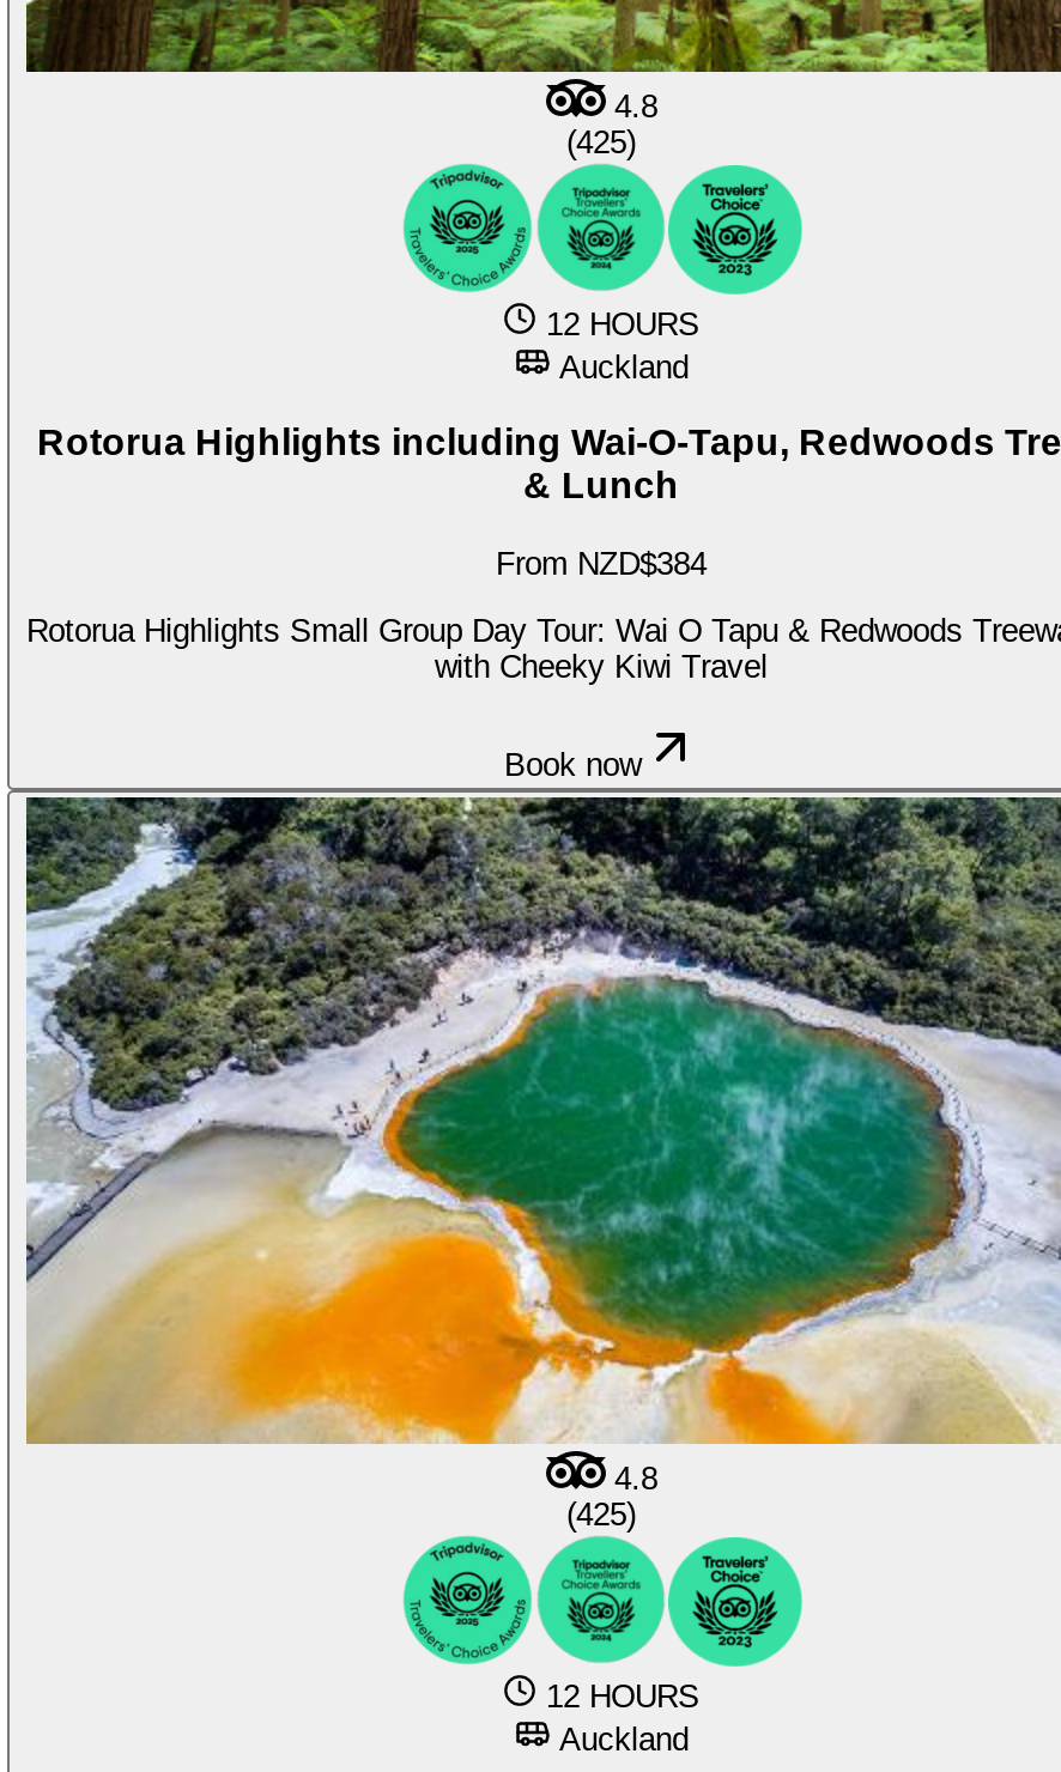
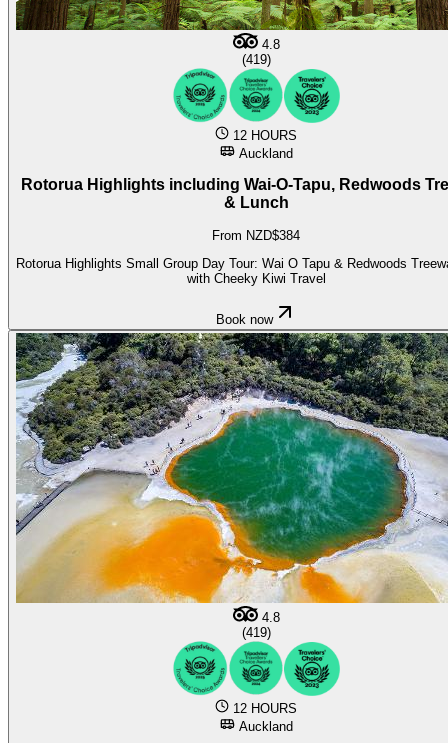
- (425)
+ (419)

- (425)
+ (419)
